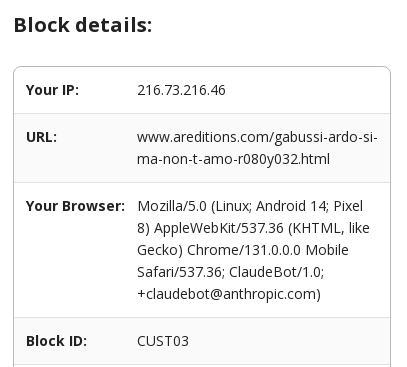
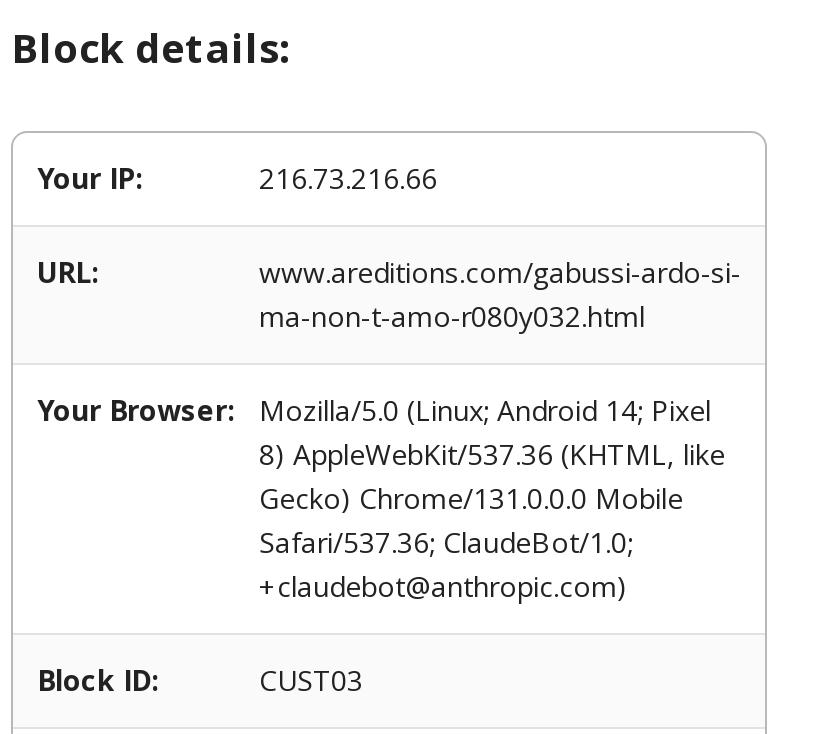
- 216.73.216.46
+ 216.73.216.66
